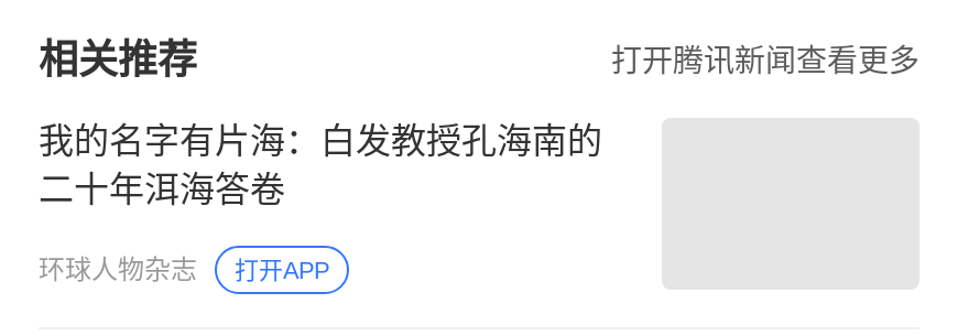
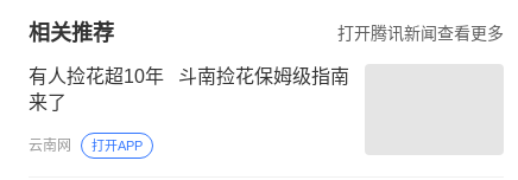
- 我的名字有片海：白发教授孔海南的
- 二十年洱海答卷
+ 有人捡花超10年 斗南捡花保姆级指南
+ 来了

- 环球人物杂志
+ 云南网
